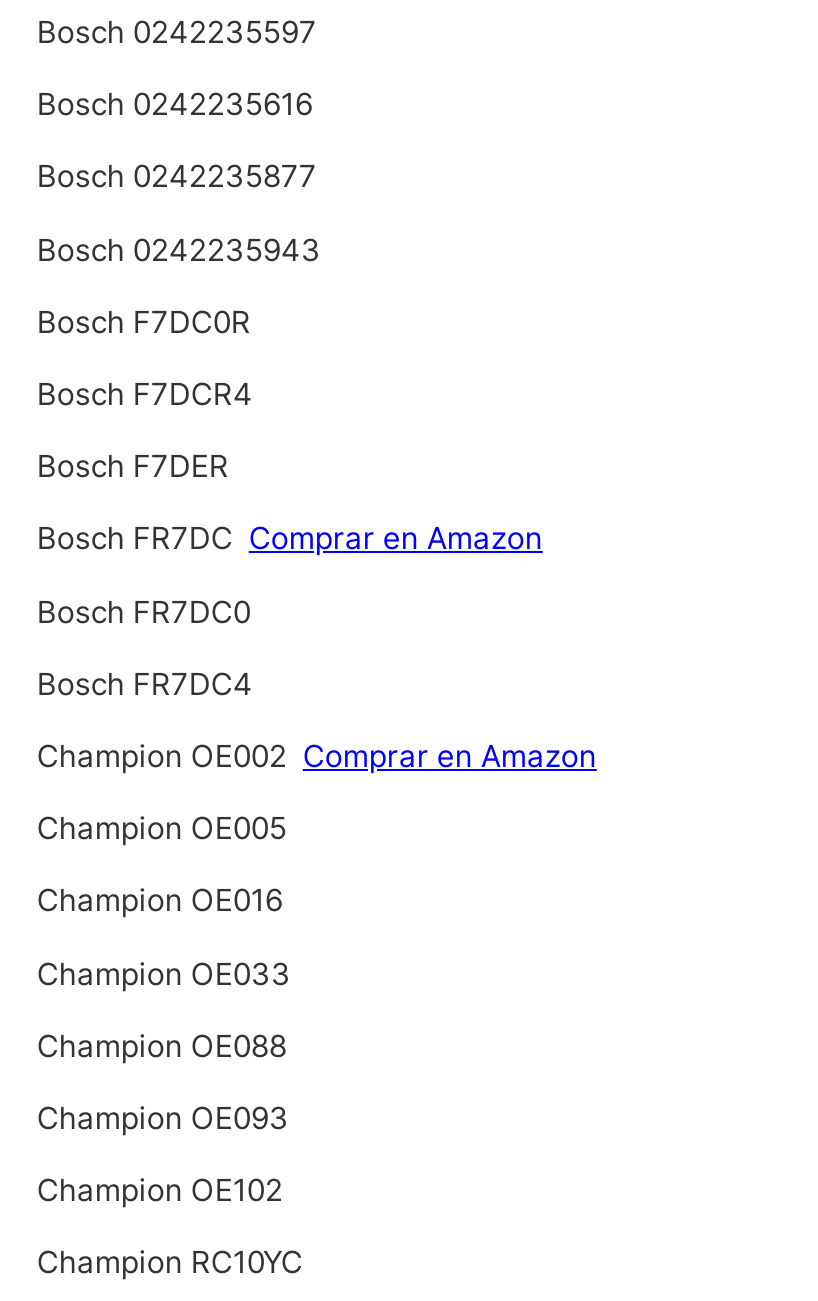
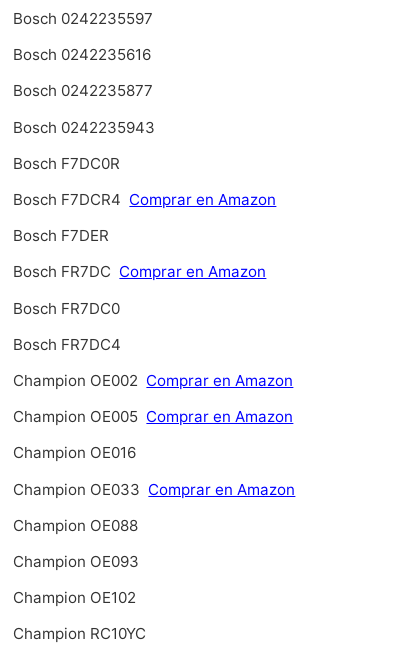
- Bosch F7DCR4
+ Bosch F7DCR4 Comprar en Amazon

- Champion OE005
+ Champion OE005 Comprar en Amazon

- Champion OE033
+ Champion OE033 Comprar en Amazon
